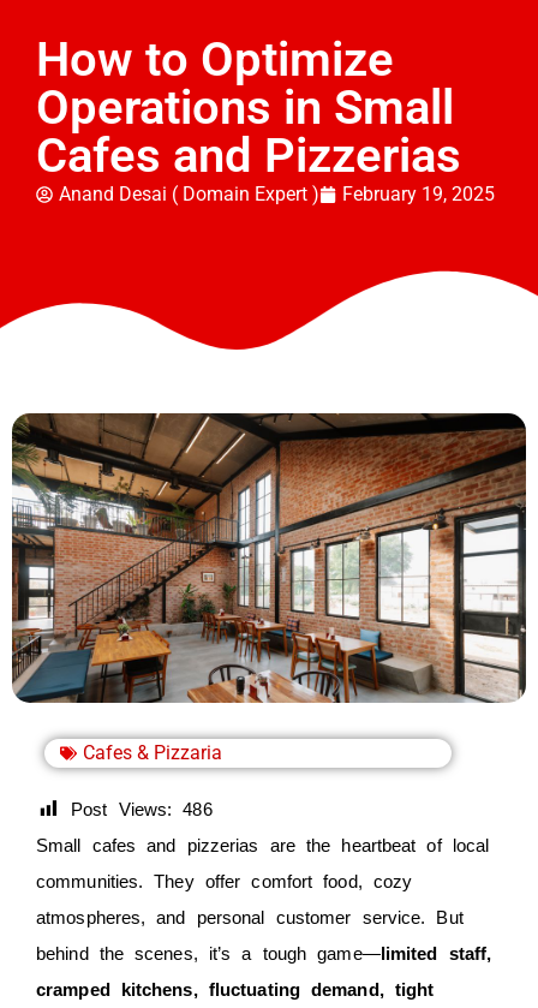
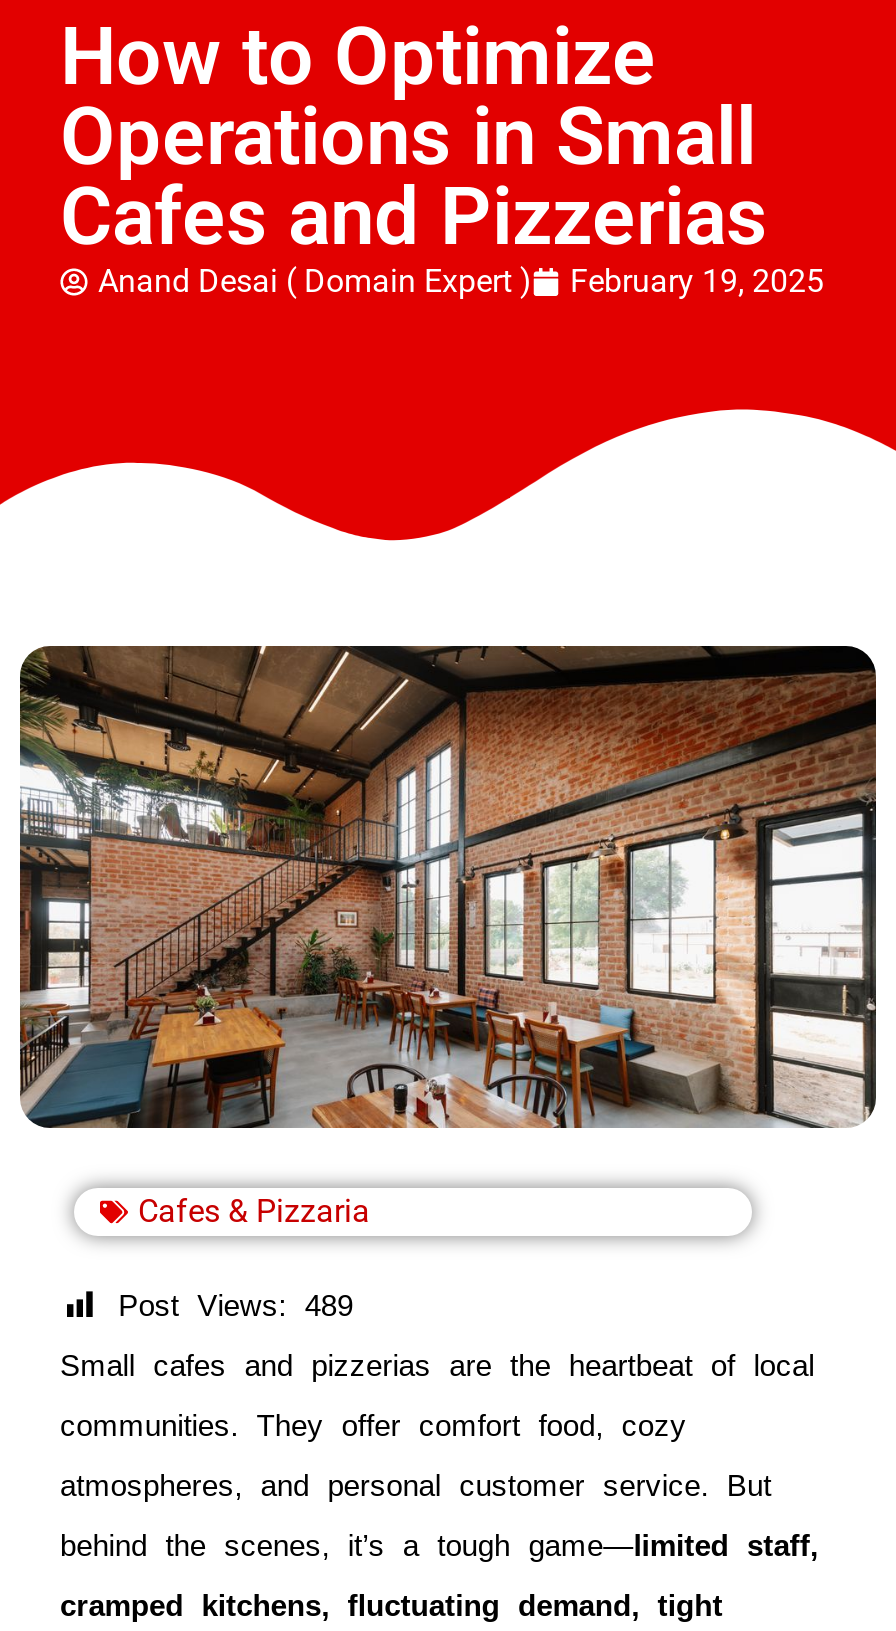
- Post Views: 486
+ Post Views: 489
